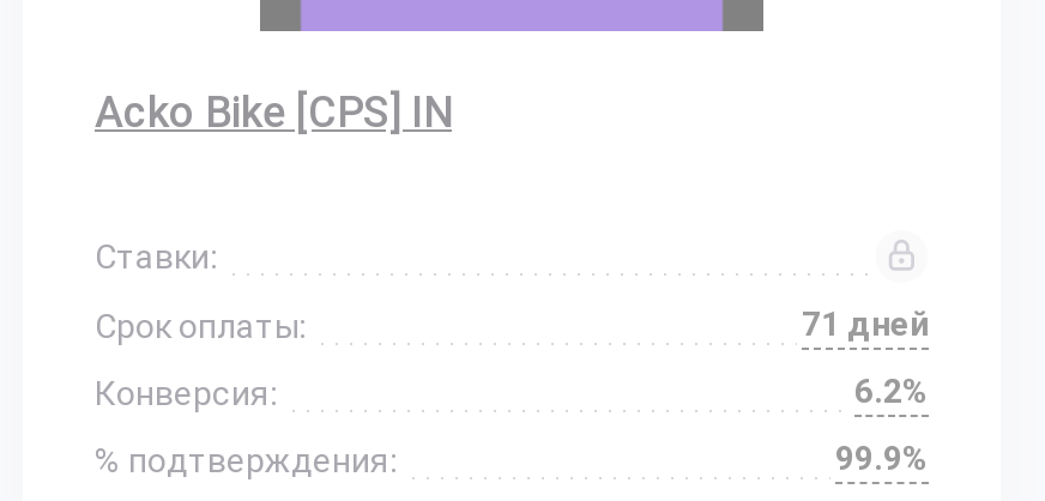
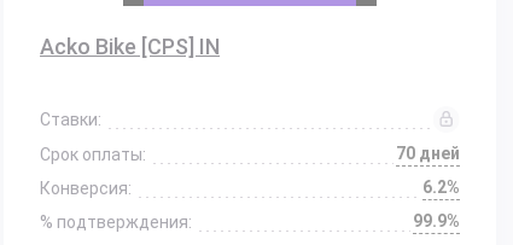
- 71 дней
+ 70 дней
